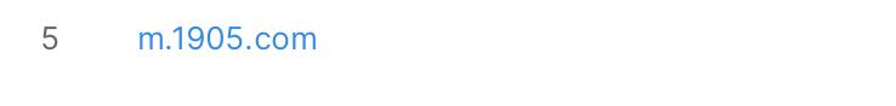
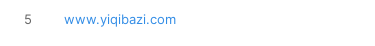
- m.1905.com
+ www.yiqibazi.com
